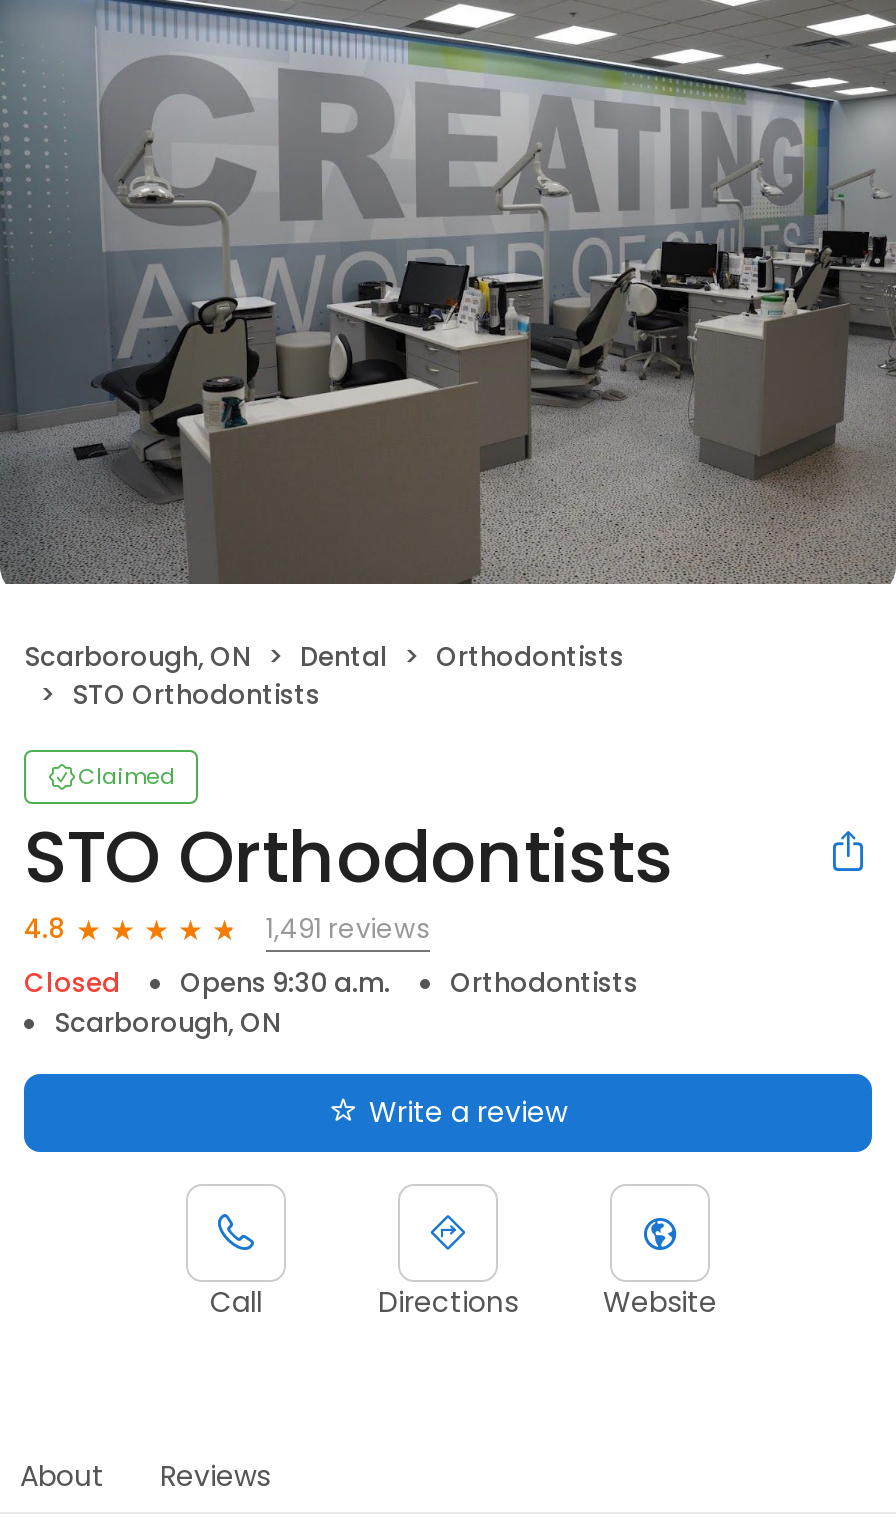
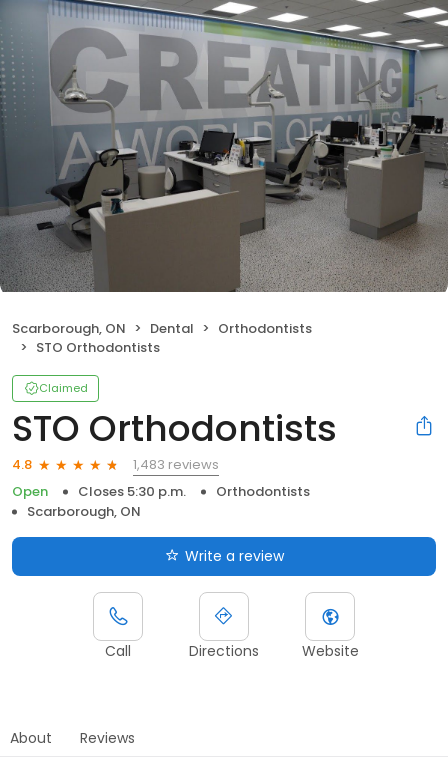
- 1,491 reviews
- Closed
- Opens 9:30 a.m.
+ 1,483 reviews
+ Open
+ Closes 5:30 p.m.
